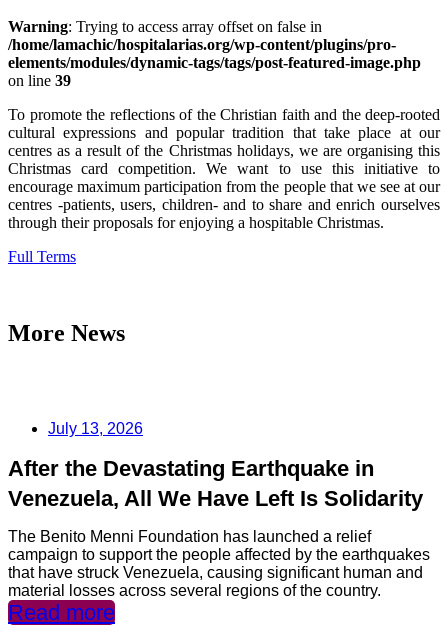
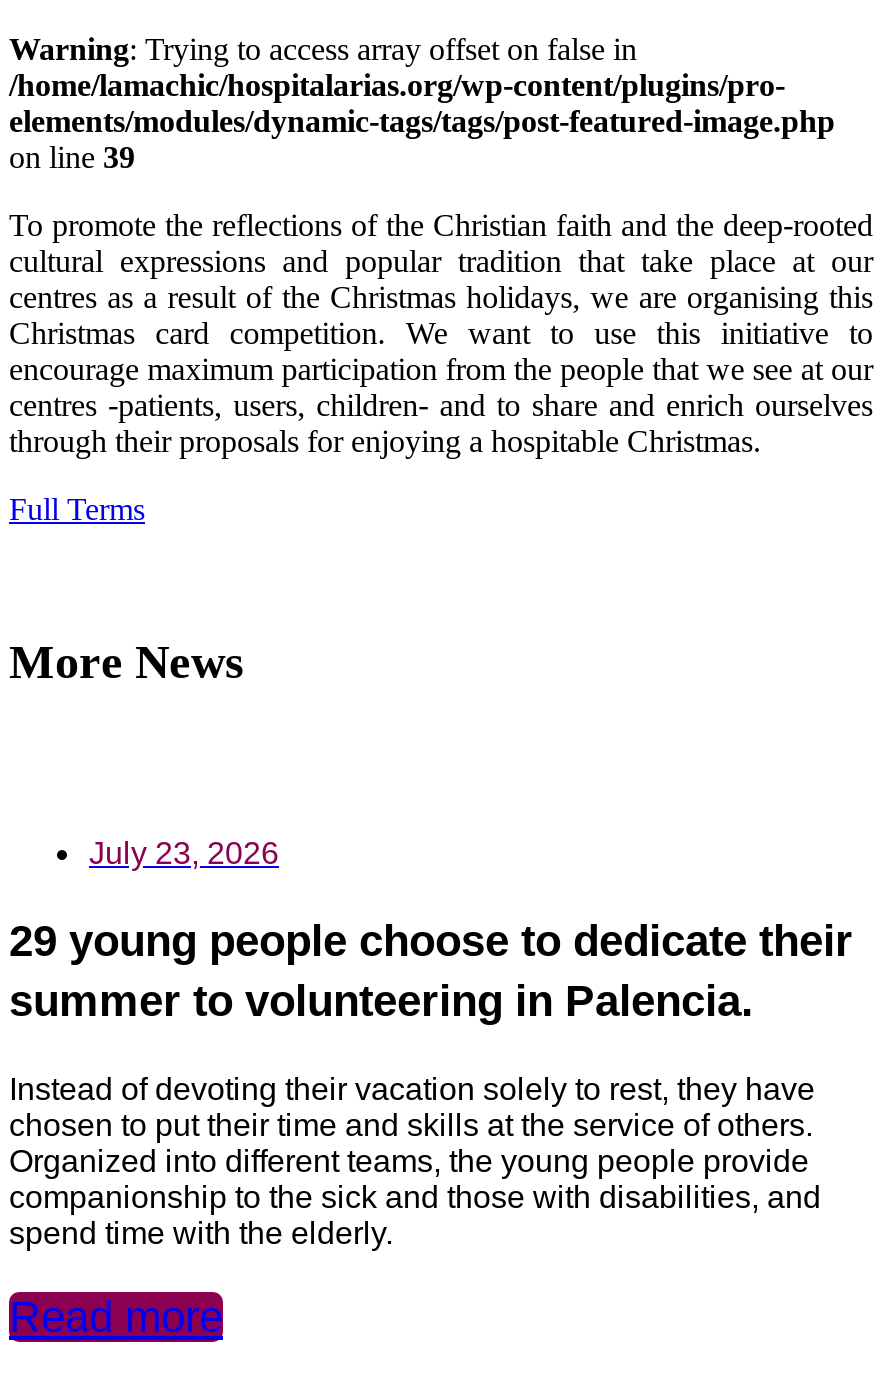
- July 13, 2026
+ July 23, 2026

- After the Devastating Earthquake in
- Venezuela, All We Have Left Is Solidarity
+ 29 young people choose to dedicate their
+ summer to volunteering in Palencia.

- The Benito Menni Foundation has launched a relief
- campaign to support the people affected by the earthquakes
- that have struck Venezuela, causing significant human and
- material losses across several regions of the country.
+ Instead of devoting their vacation solely to rest, they have
+ chosen to put their time and skills at the service of others.
+ Organized into different teams, the young people provide
+ companionship to the sick and those with disabilities, and
+ spend time with the elderly.
